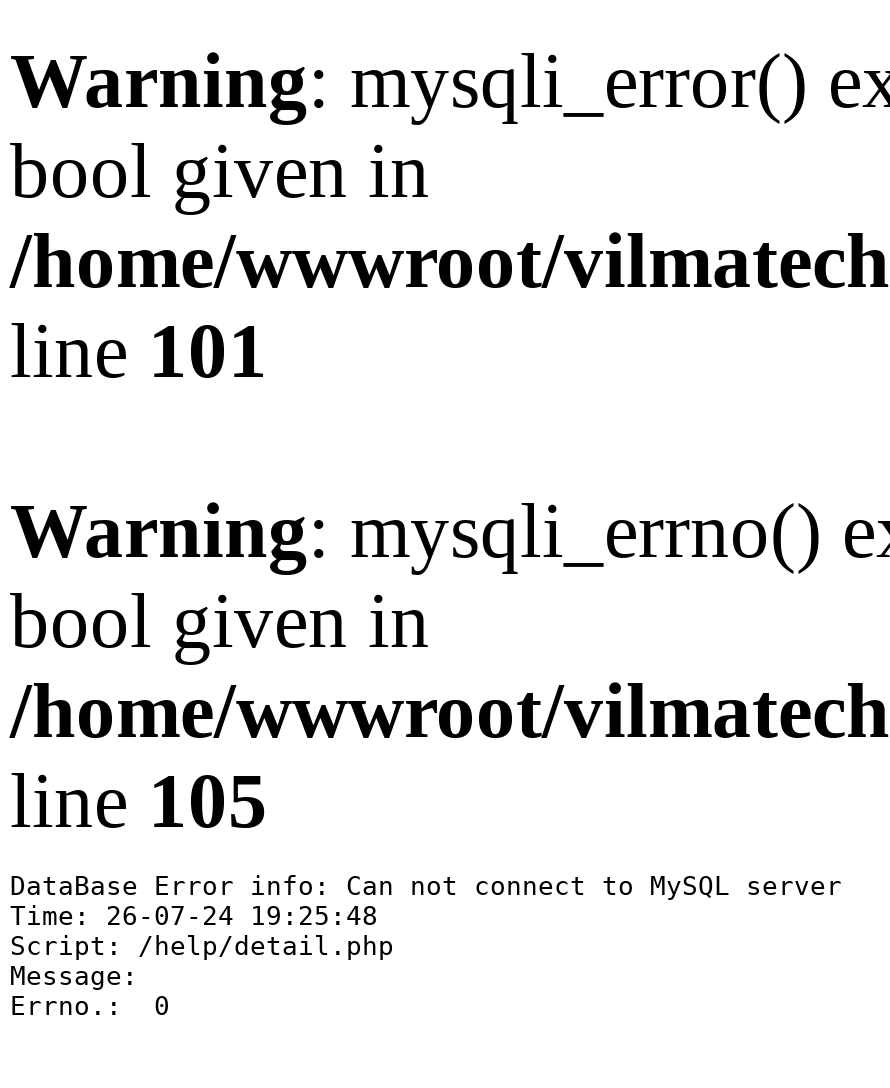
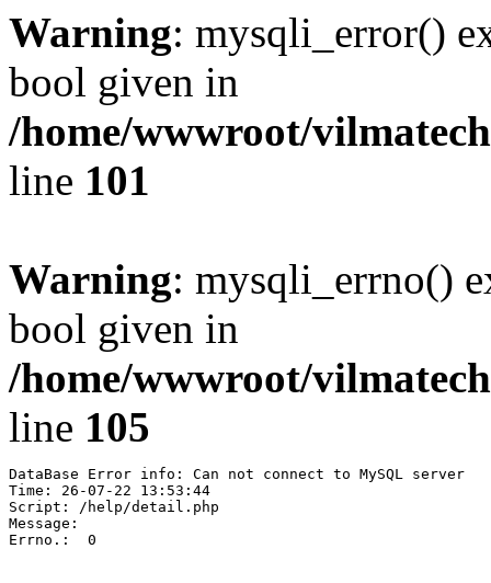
- Time: 26-07-24 19:25:48
+ Time: 26-07-22 13:53:44
